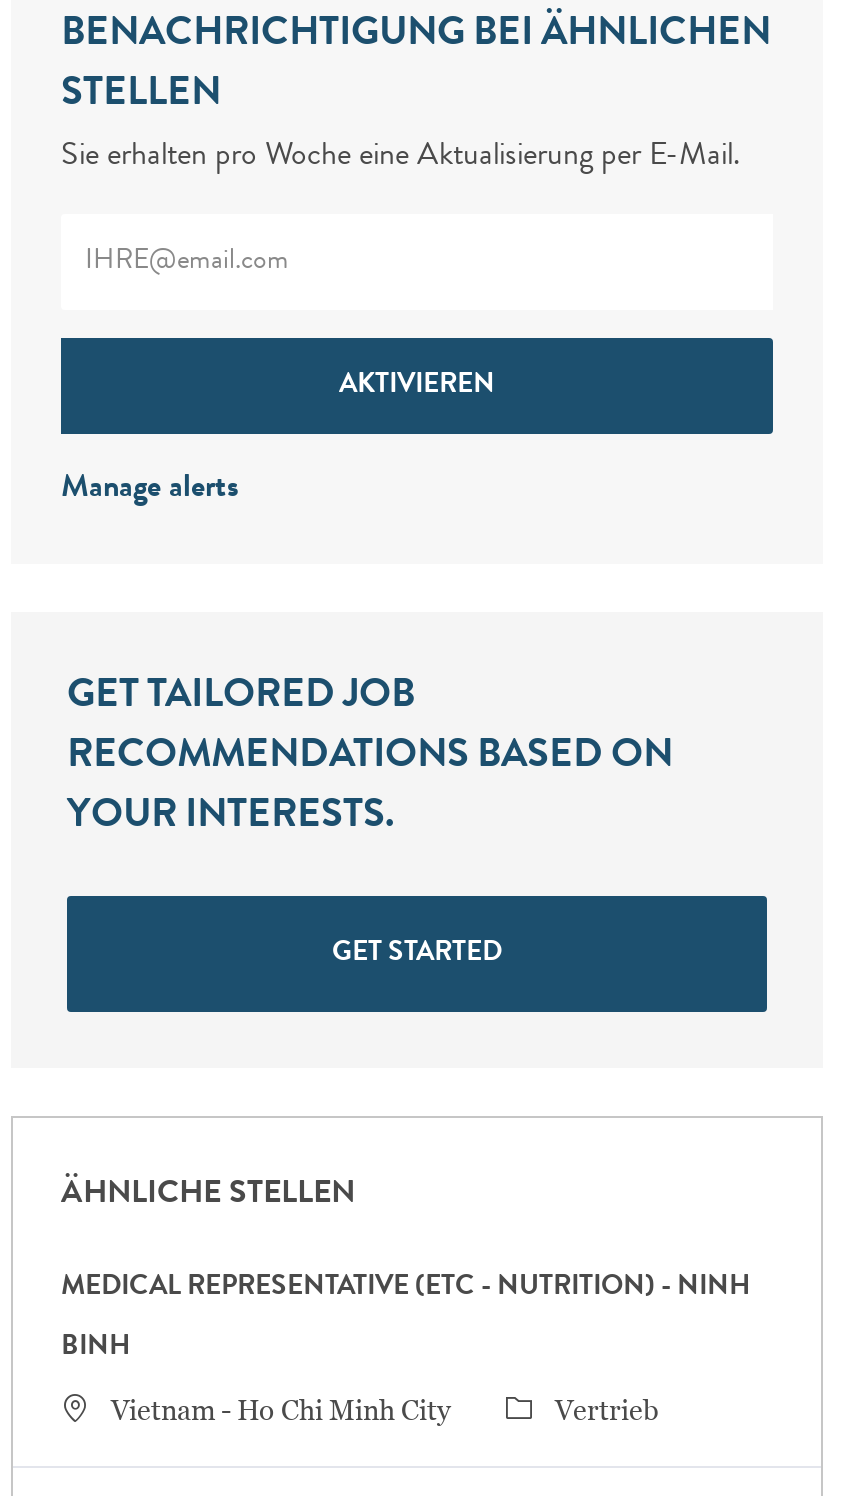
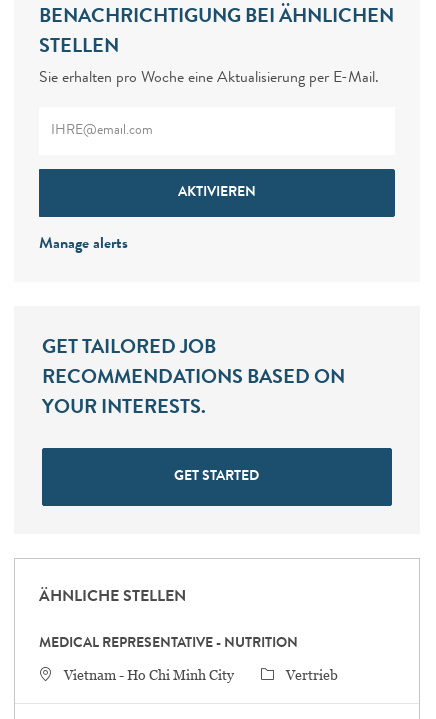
- MEDICAL REPRESENTATIVE (ETC - NUTRITION) - NINH
- BINH
+ MEDICAL REPRESENTATIVE - NUTRITION
